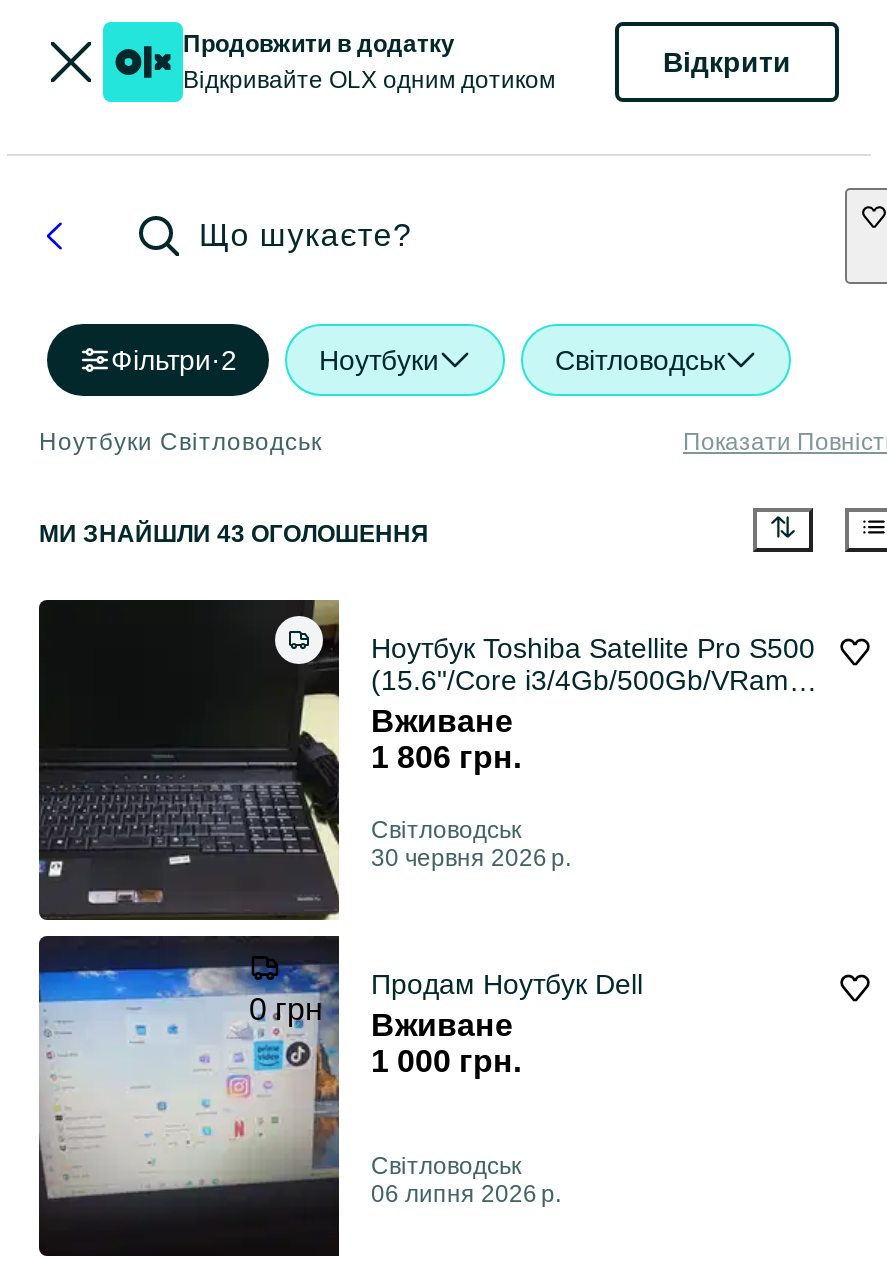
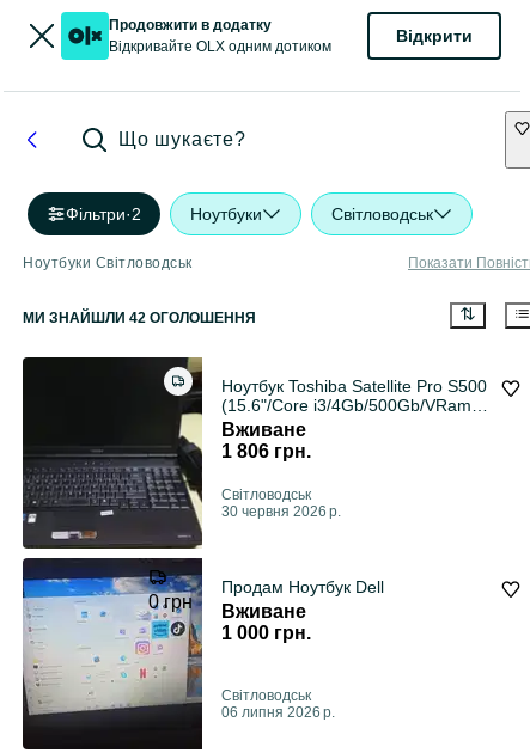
- МИ ЗНАЙШЛИ 43 ОГОЛОШЕННЯ
+ МИ ЗНАЙШЛИ 42 ОГОЛОШЕННЯ
